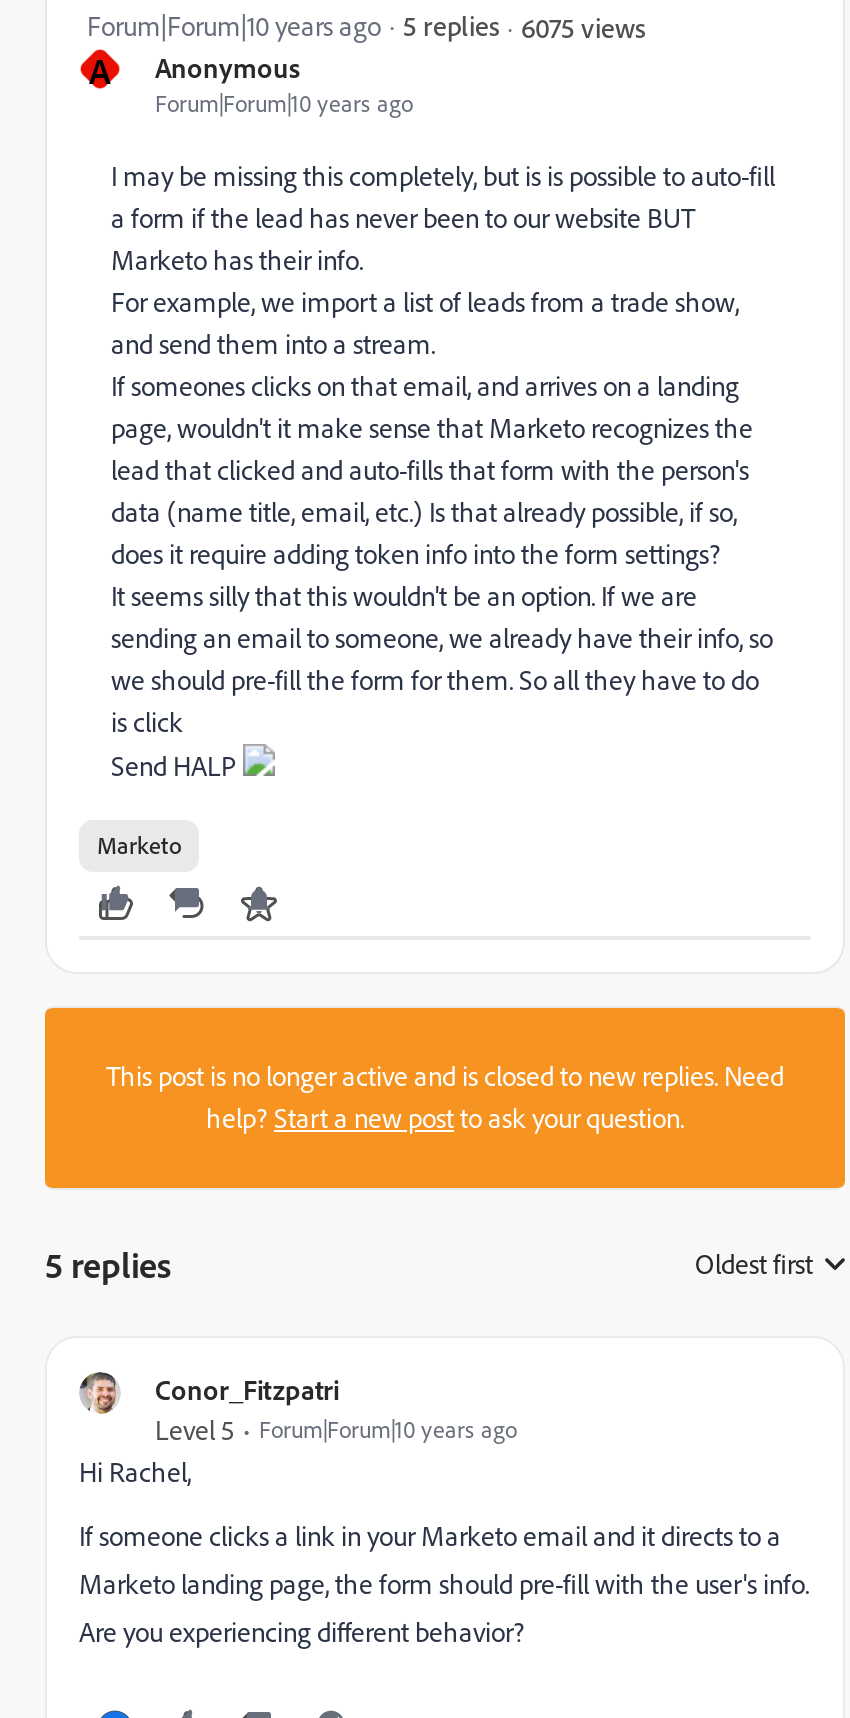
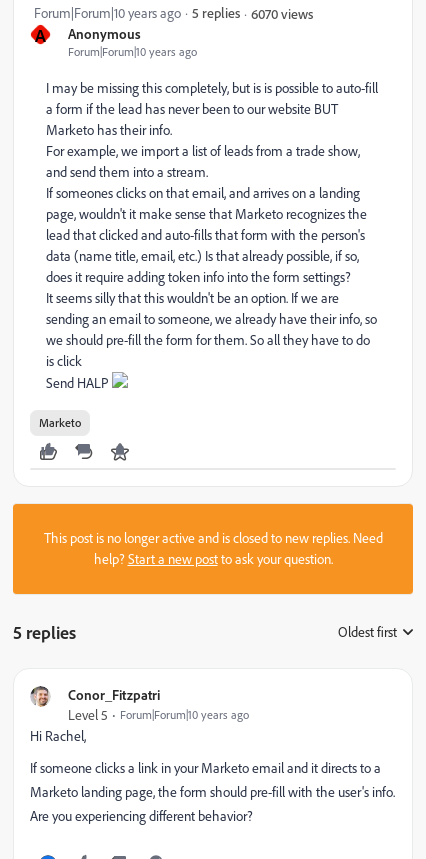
- 6075 views
+ 6070 views
